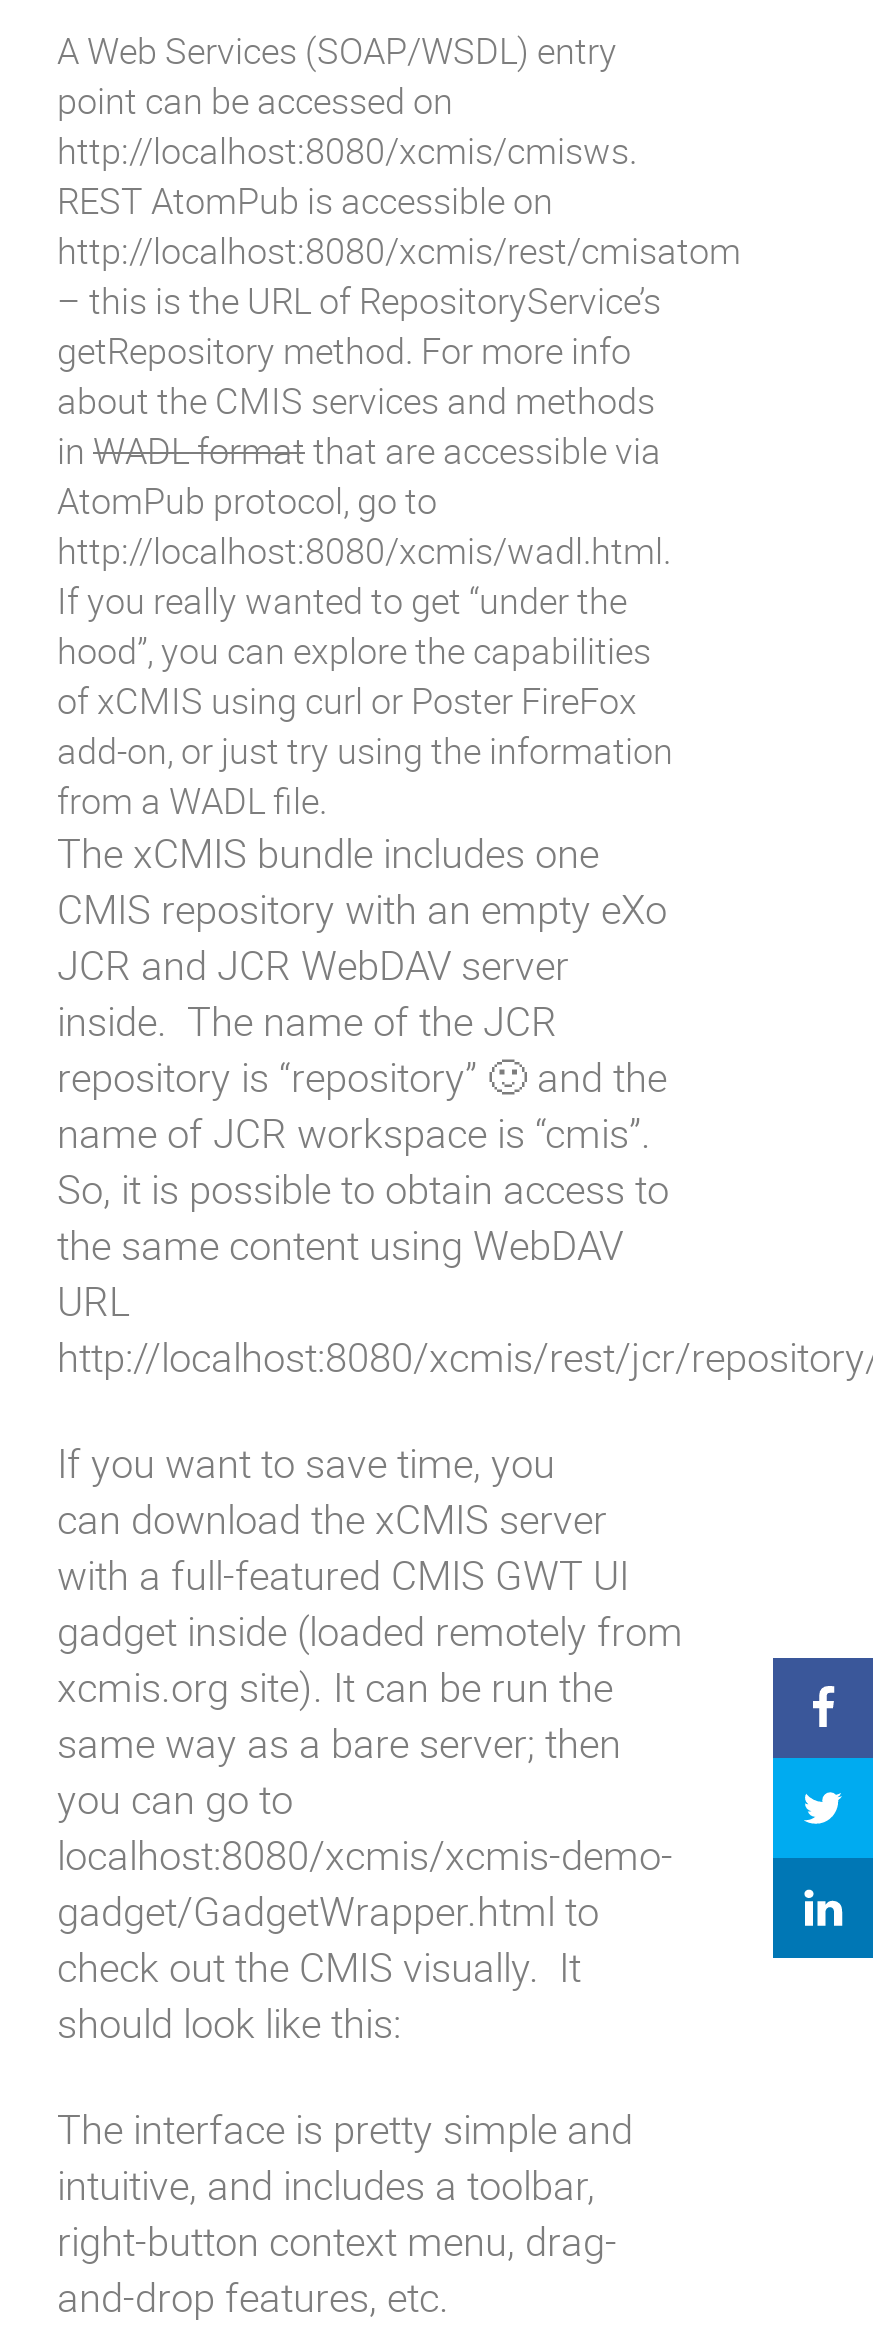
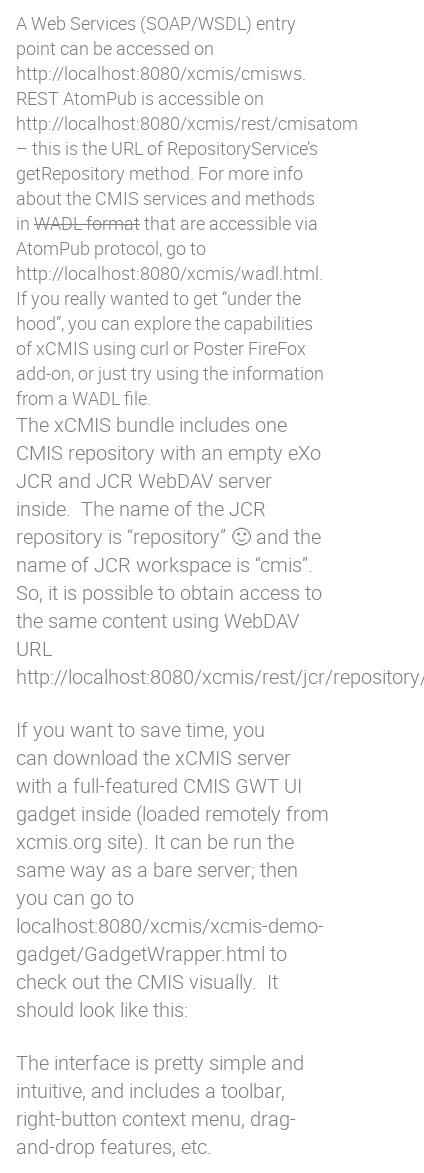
- [image]
